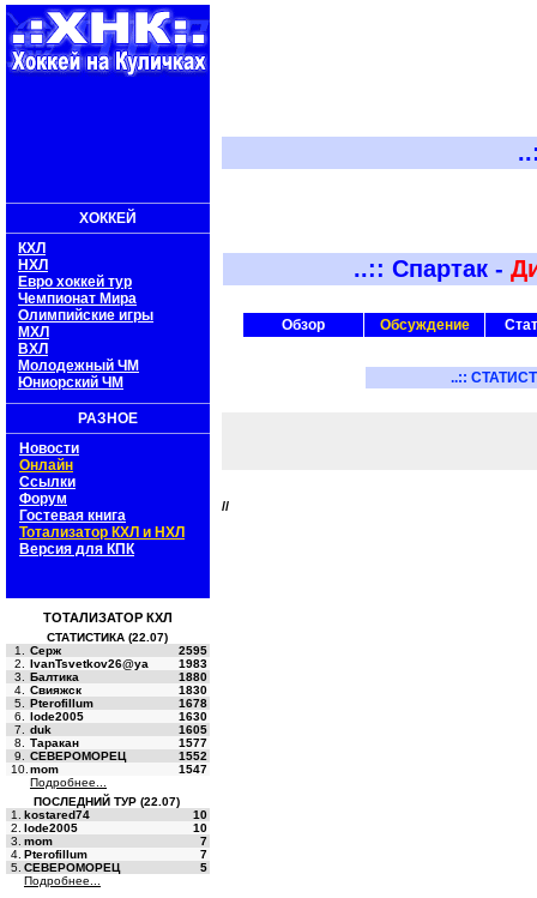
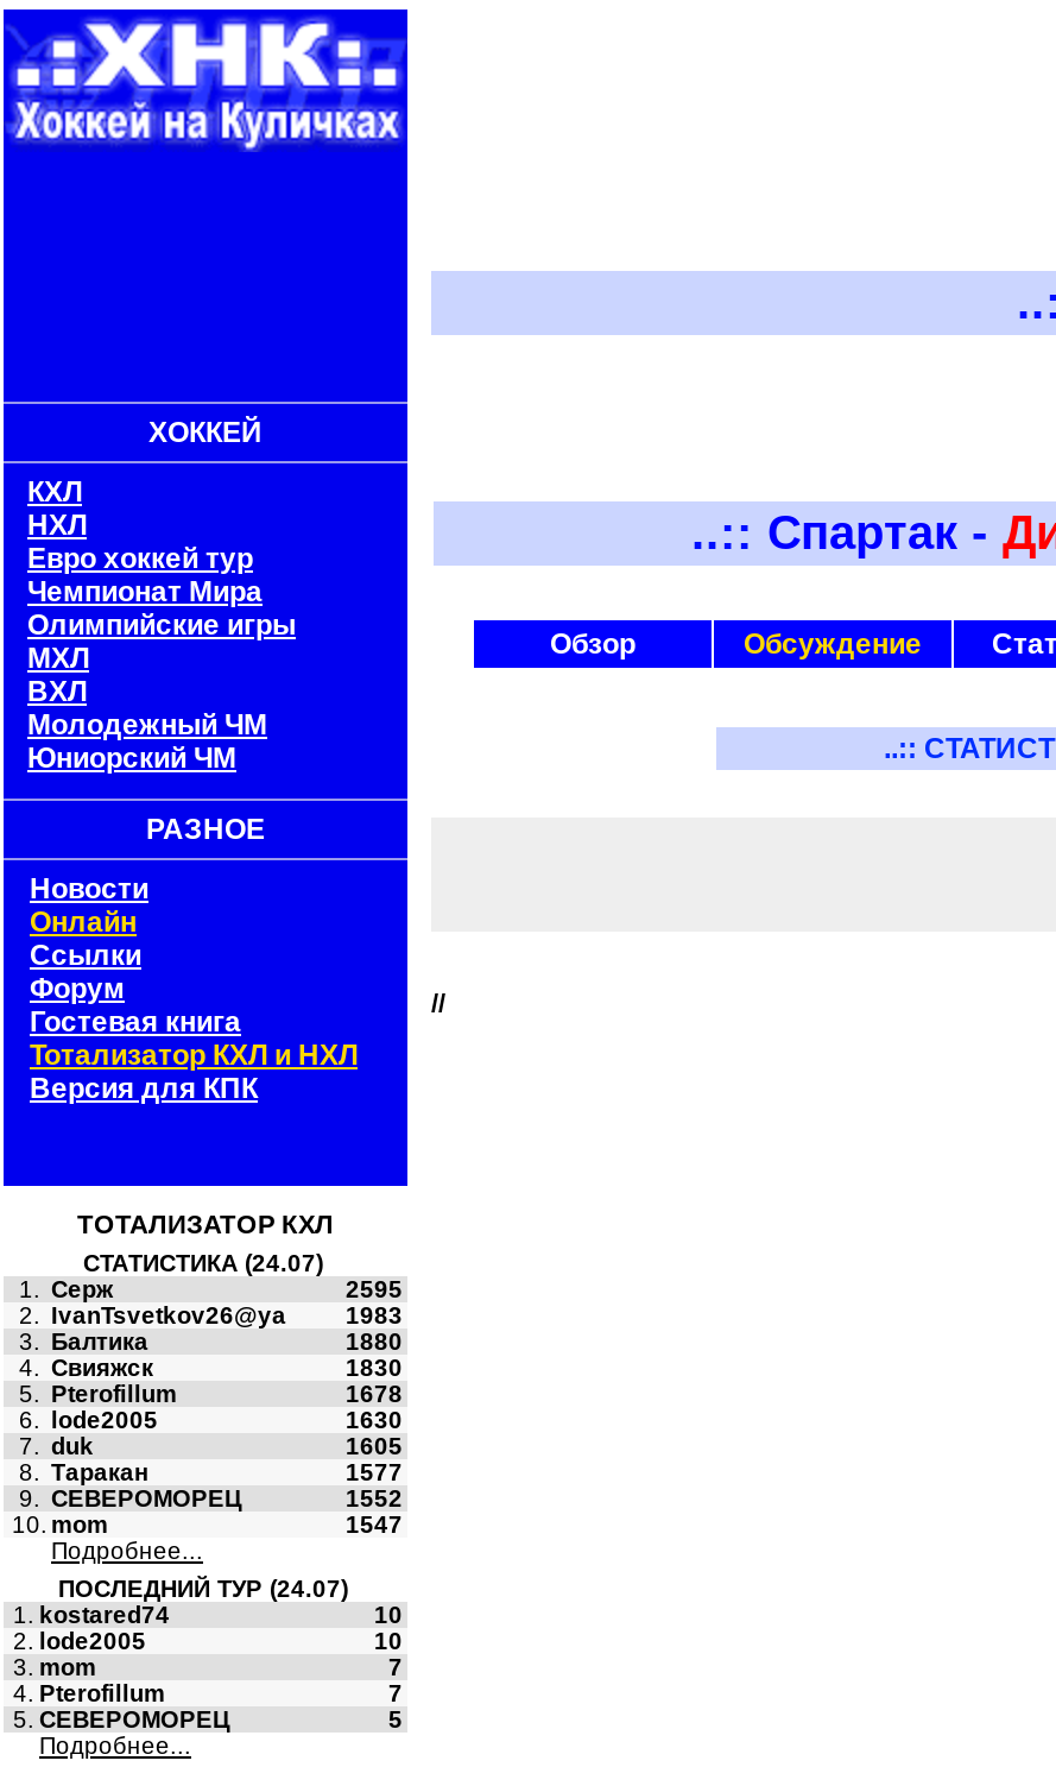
- СТАТИСТИКА (22.07)
+ СТАТИСТИКА (24.07)

- ПОСЛЕДНИЙ ТУР (22.07)
+ ПОСЛЕДНИЙ ТУР (24.07)
